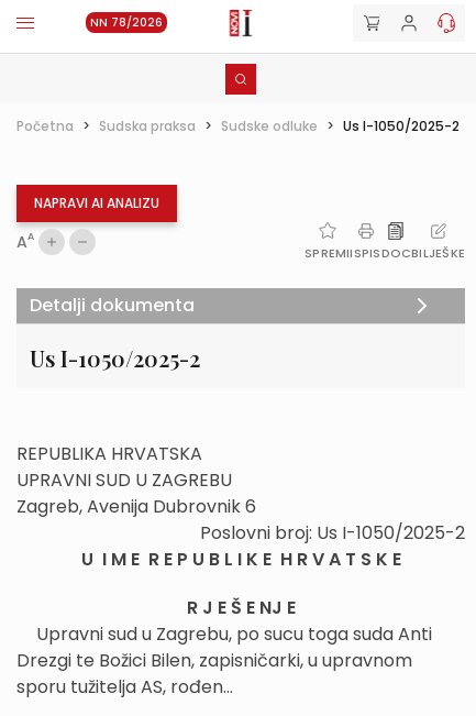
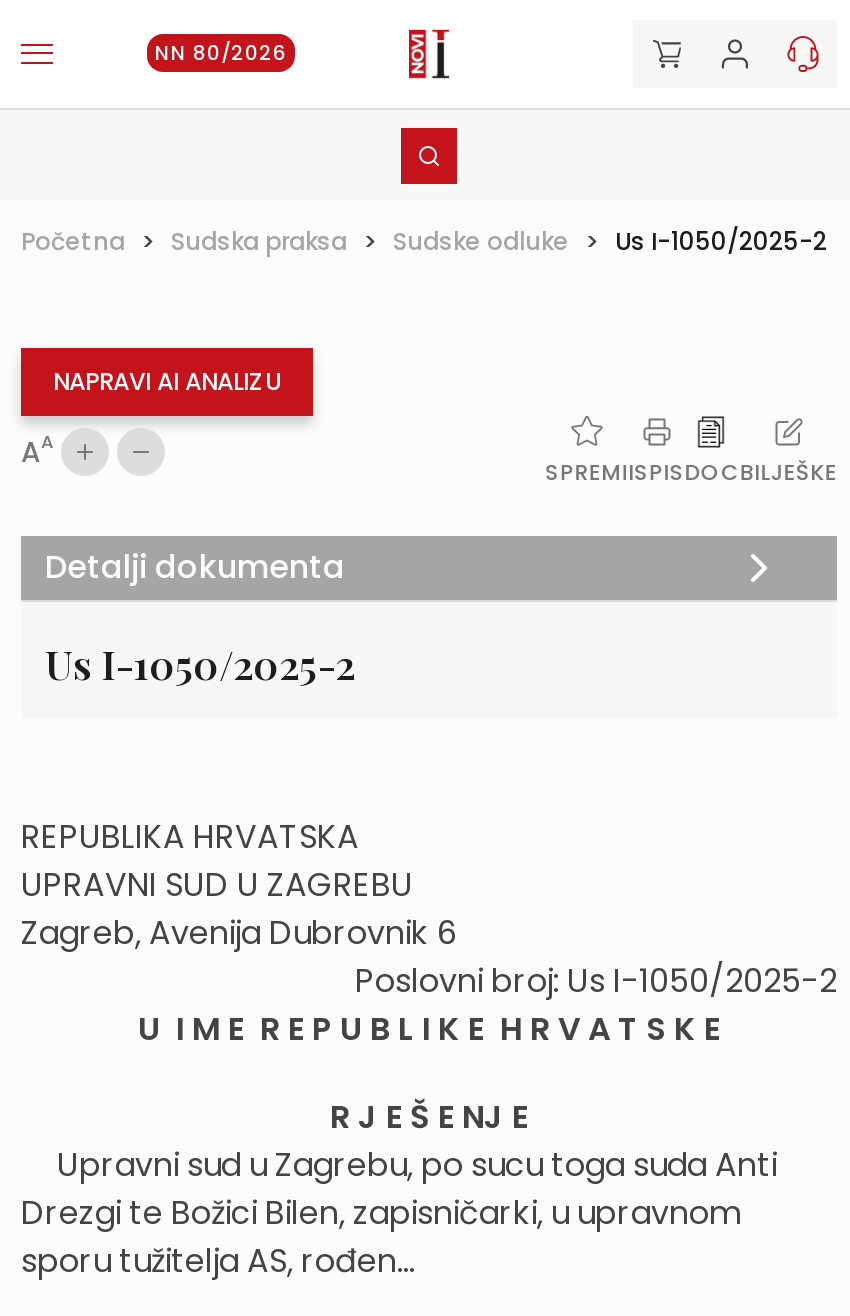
- NN 78/2026
+ NN 80/2026
